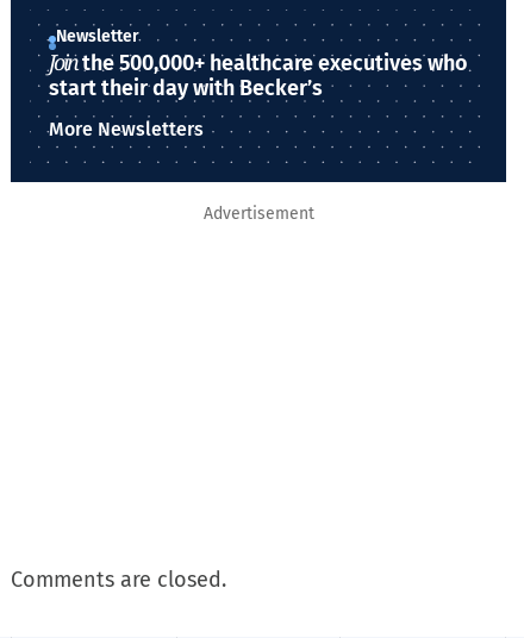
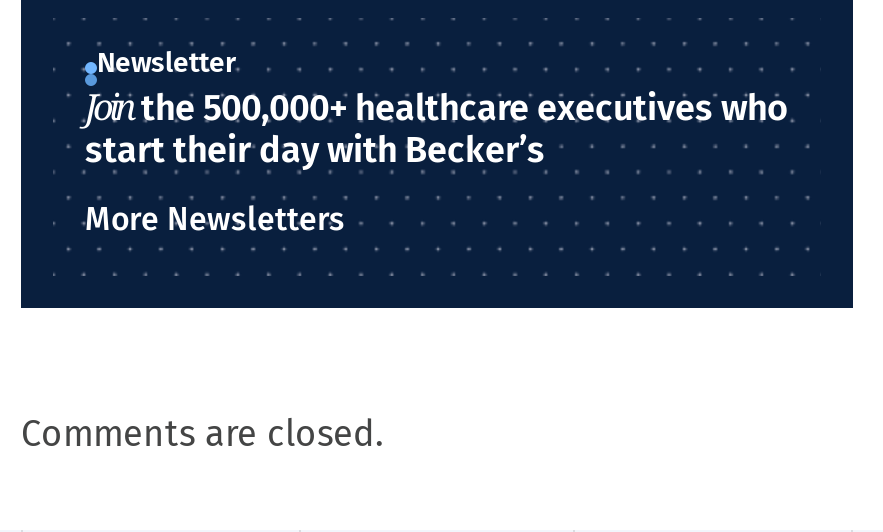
- Advertisement
